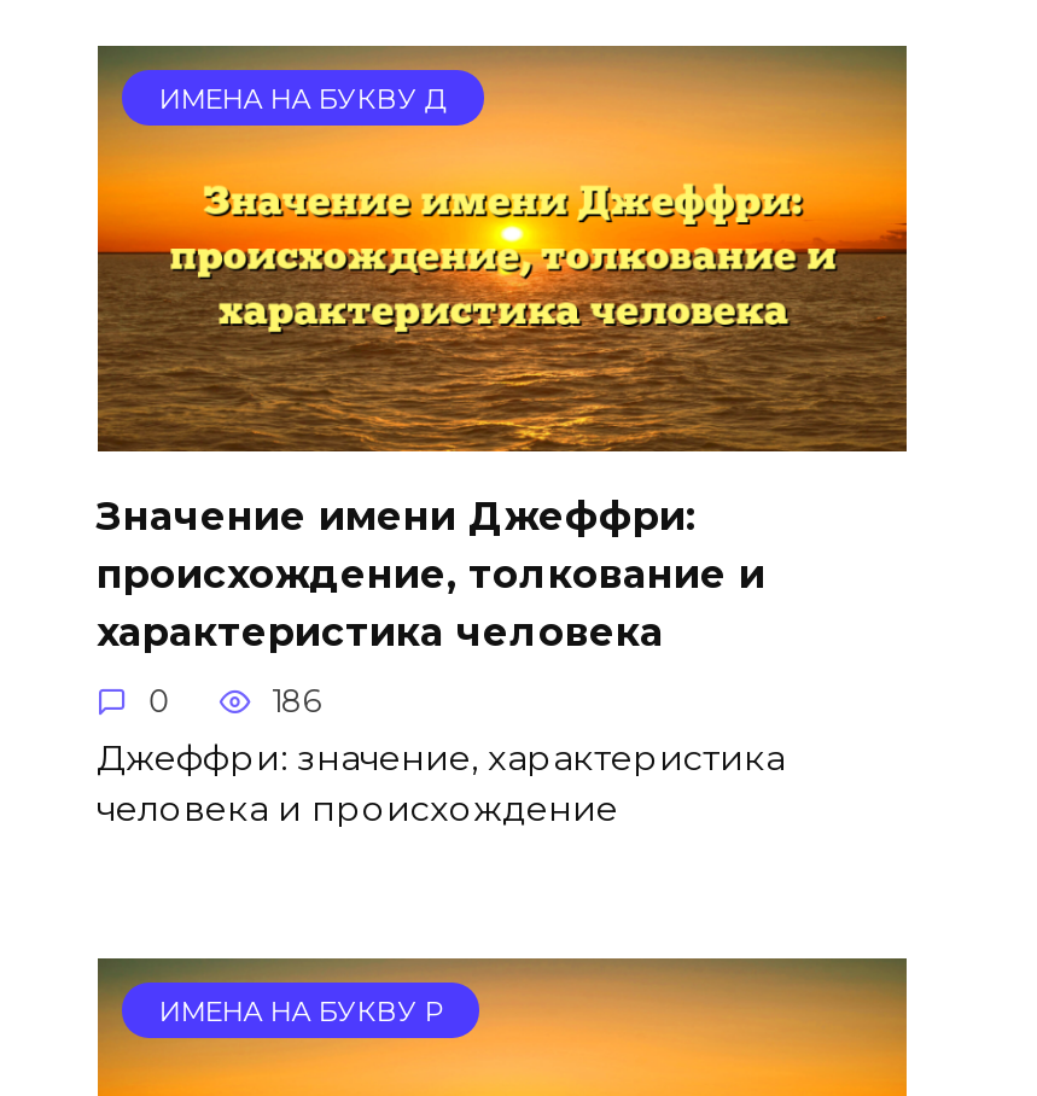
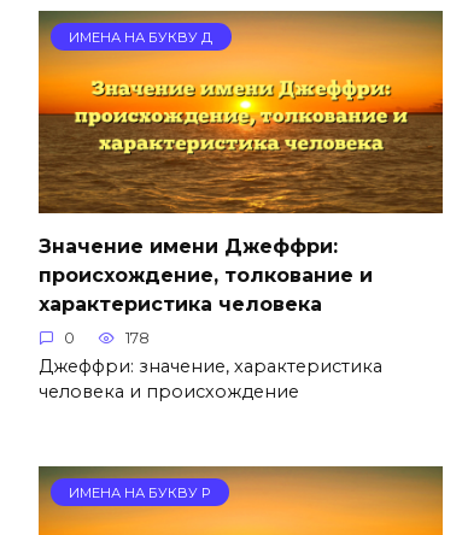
- 186
+ 178
